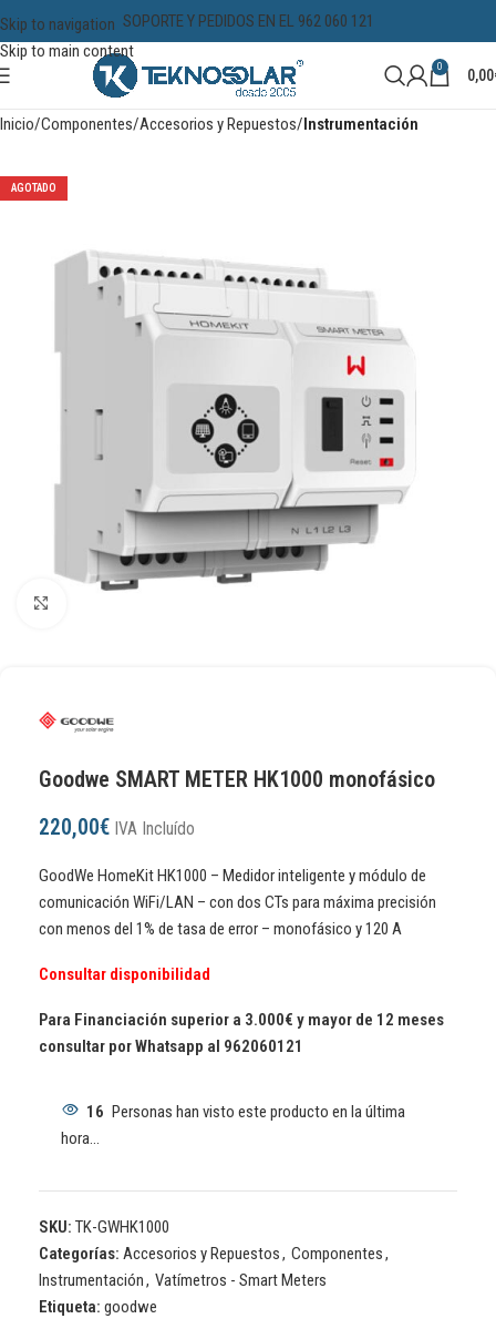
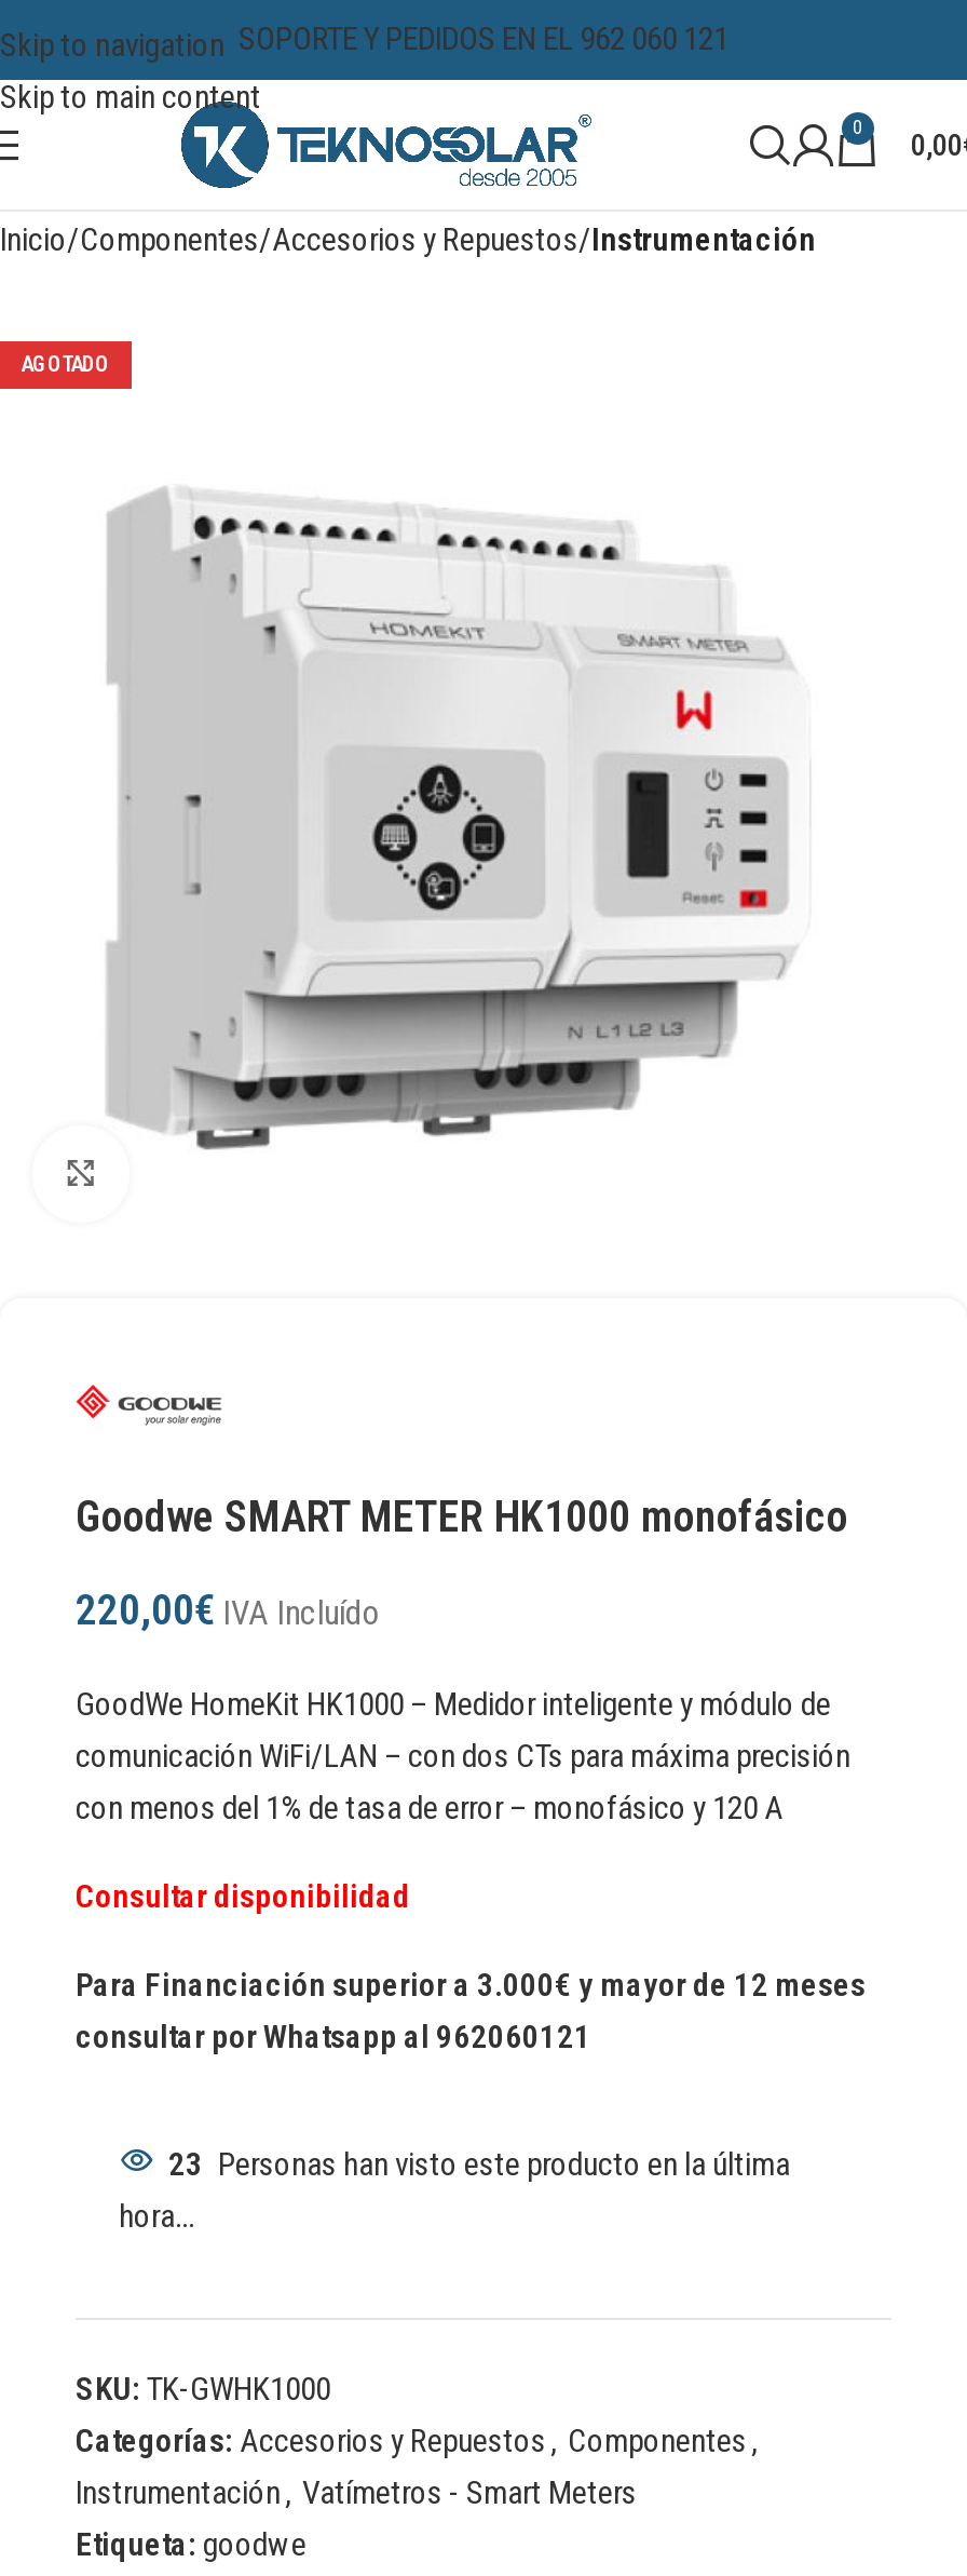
- 16 Personas han visto este producto en la última
+ 23 Personas han visto este producto en la última
